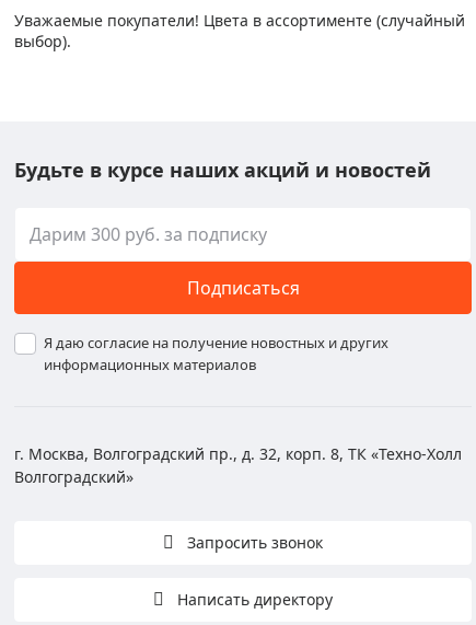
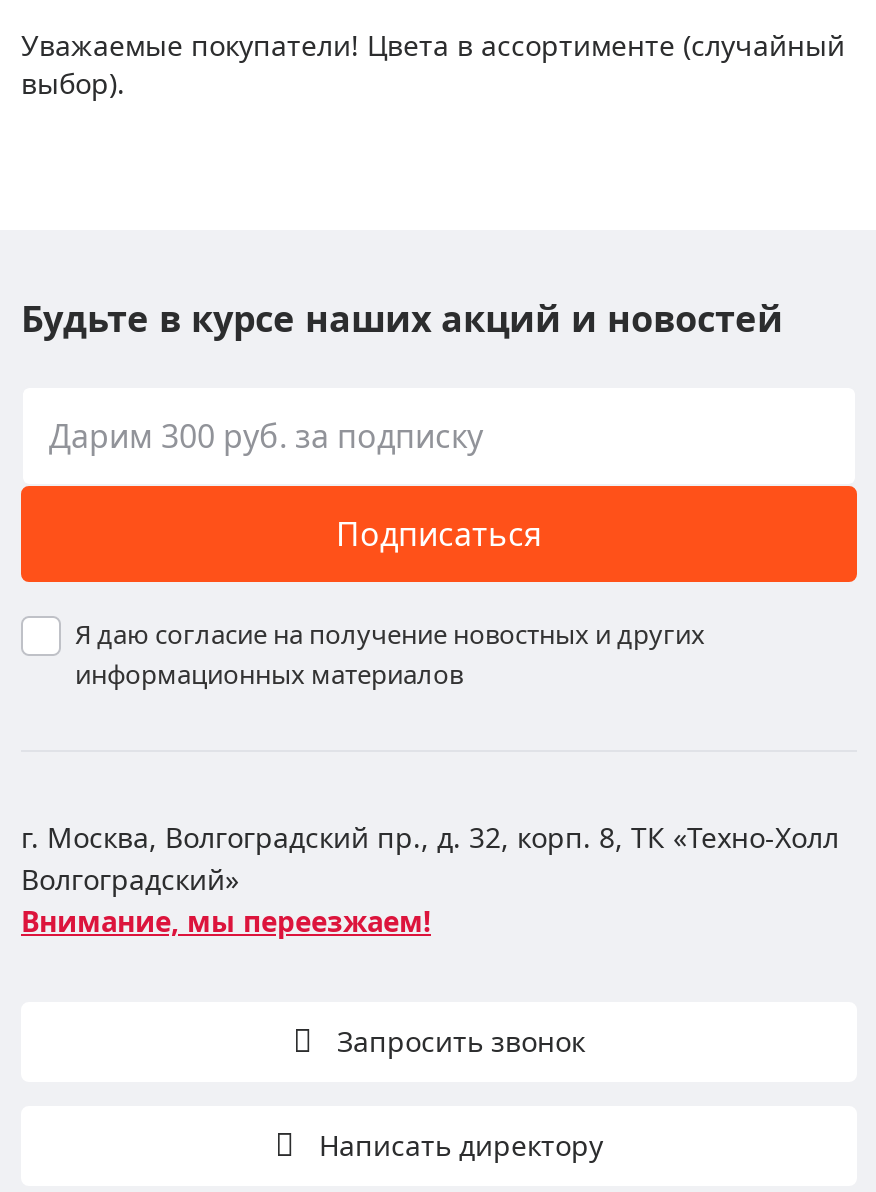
+ Внимание, мы переезжаем!
